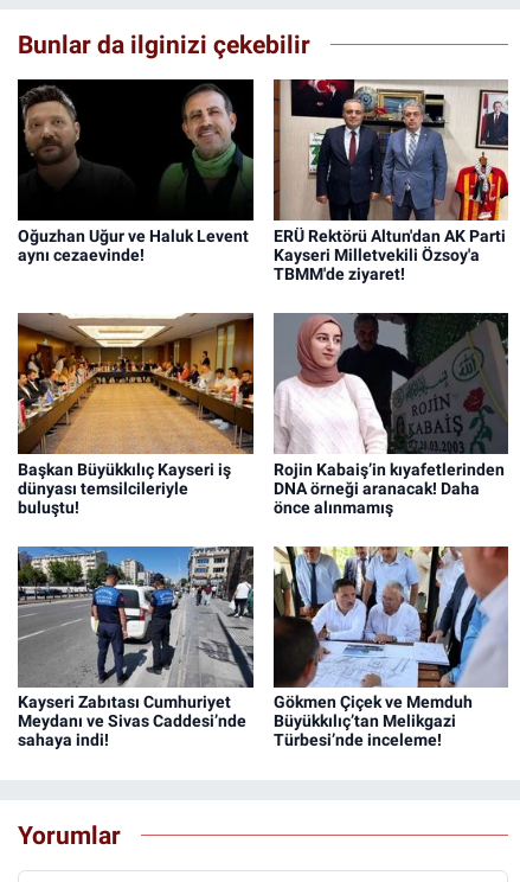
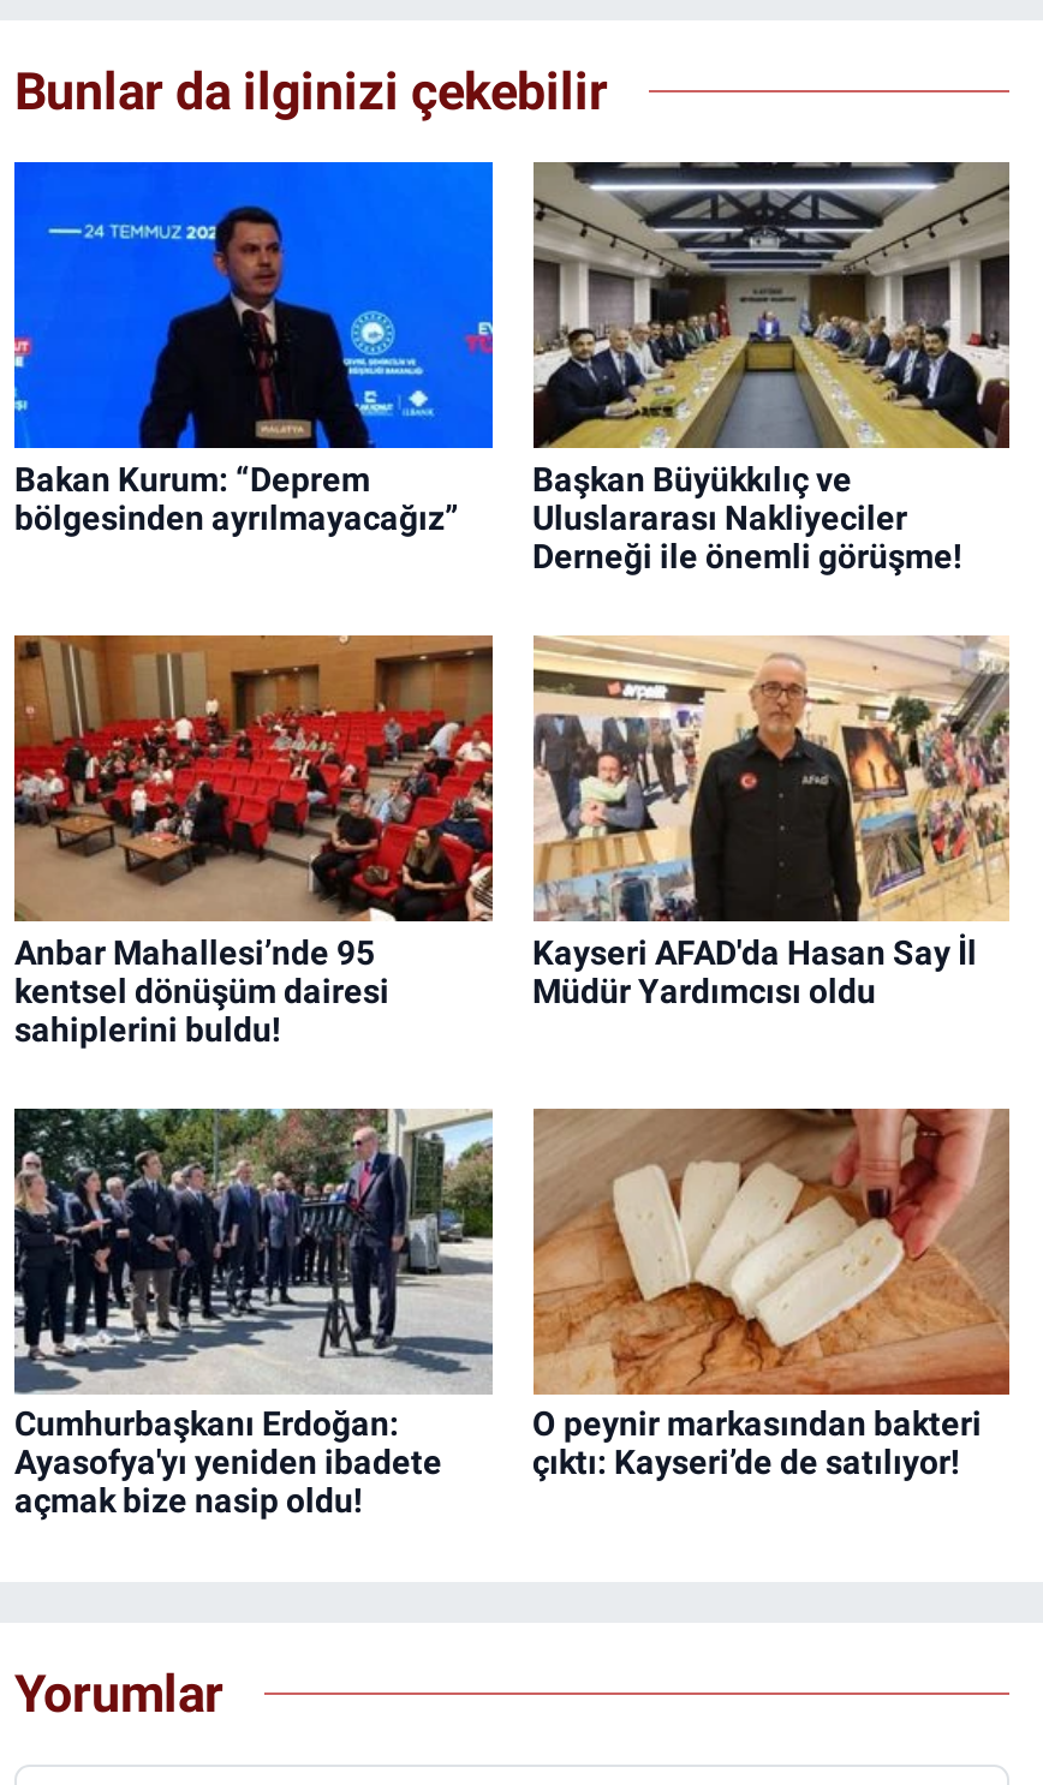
- [image]
- Oğuzhan Uğur ve Haluk Levent
- aynı cezaevinde!
+ [image]
+ Bakan Kurum: “Deprem
+ bölgesinden ayrılmayacağız”

- [image]
- ERÜ Rektörü Altun'dan AK Parti
- Kayseri Milletvekili Özsoy'a
- TBMM'de ziyaret!
+ [image]
+ Başkan Büyükkılıç ve
+ Uluslararası Nakliyeciler
+ Derneği ile önemli görüşme!

- [image]
- Başkan Büyükkılıç Kayseri iş
- dünyası temsilcileriyle
- buluştu!
+ [image]
+ Anbar Mahallesi’nde 95
+ kentsel dönüşüm dairesi
+ sahiplerini buldu!

- [image]
- Rojin Kabaiş’in kıyafetlerinden
- DNA örneği aranacak! Daha
- önce alınmamış
+ [image]
+ Kayseri AFAD'da Hasan Say İl
+ Müdür Yardımcısı oldu

- [image]
- Kayseri Zabıtası Cumhuriyet
- Meydanı ve Sivas Caddesi’nde
- sahaya indi!
+ [image]
+ Cumhurbaşkanı Erdoğan:
+ Ayasofya'yı yeniden ibadete
+ açmak bize nasip oldu!

- [image]
- Gökmen Çiçek ve Memduh
- Büyükkılıç’tan Melikgazi
- Türbesi’nde inceleme!
+ [image]
+ O peynir markasından bakteri
+ çıktı: Kayseri’de de satılıyor!
